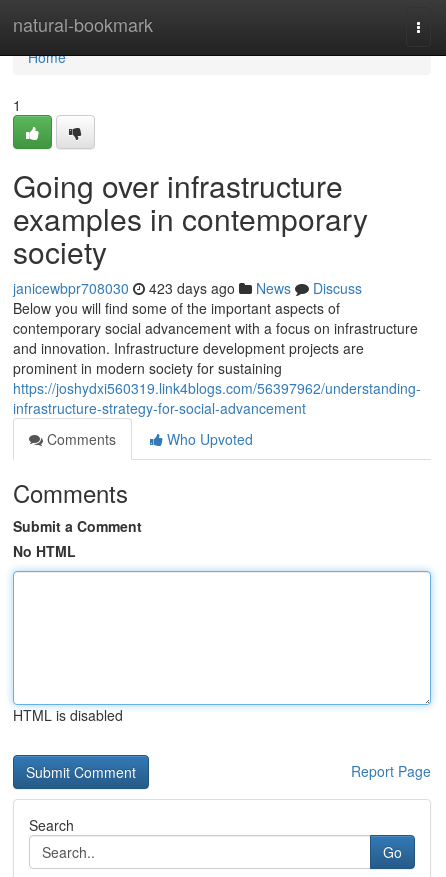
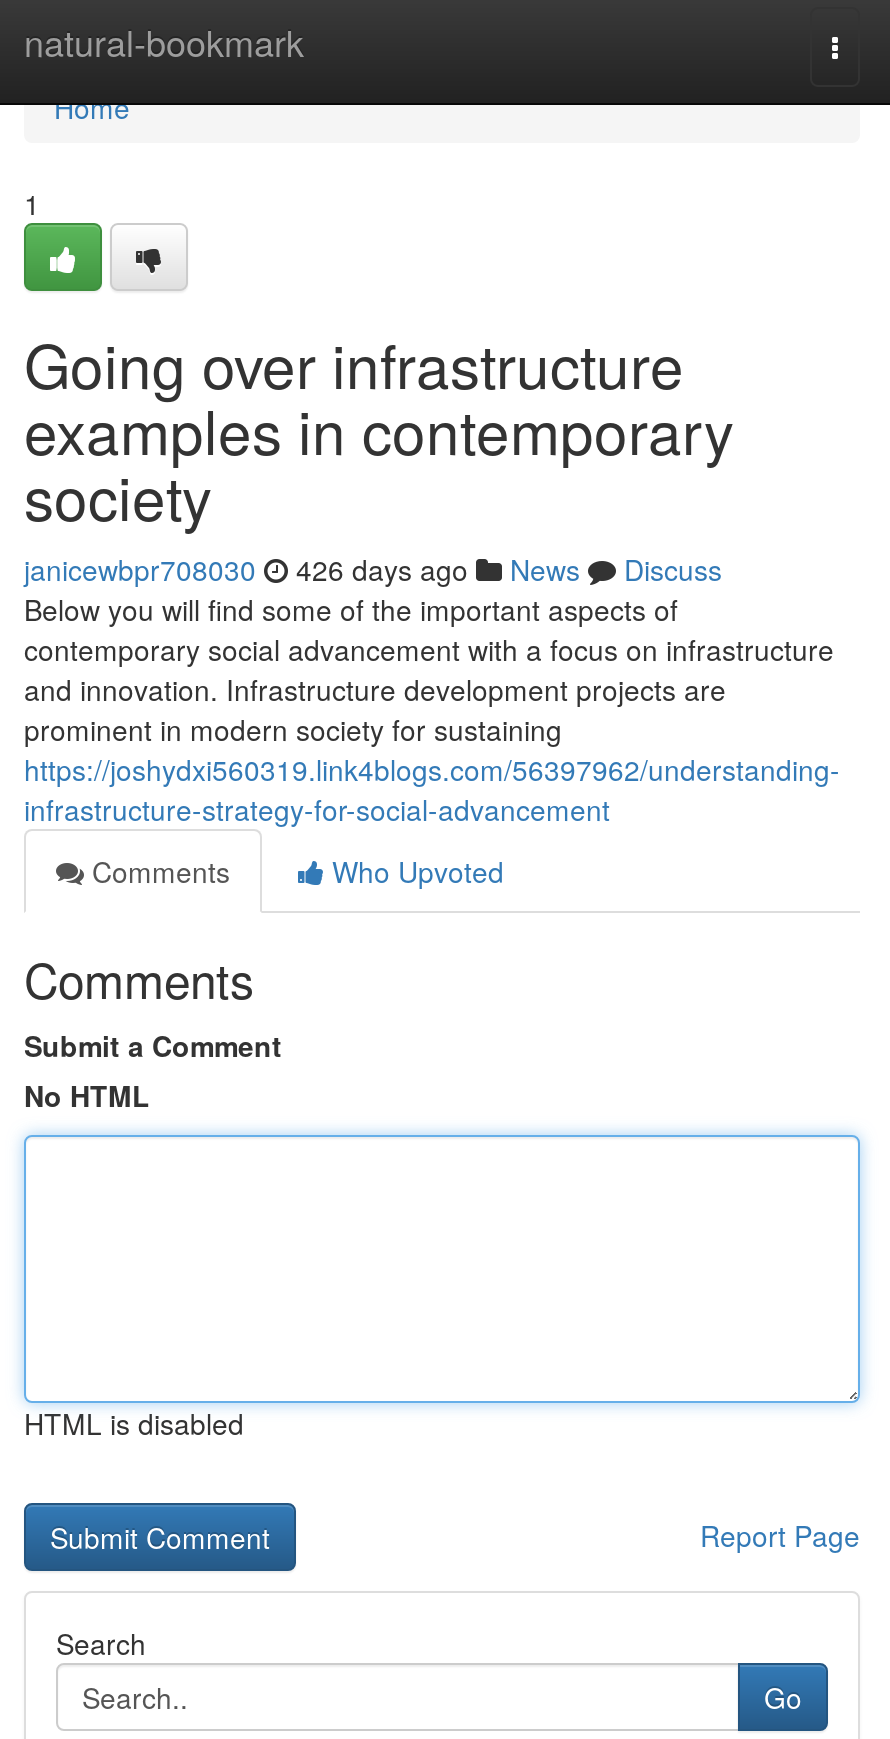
- janicewbpr708030 423 days ago News Discuss
+ janicewbpr708030 426 days ago News Discuss
